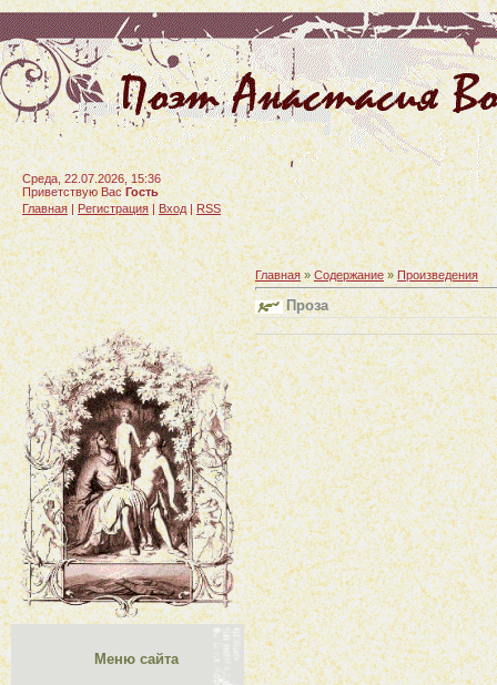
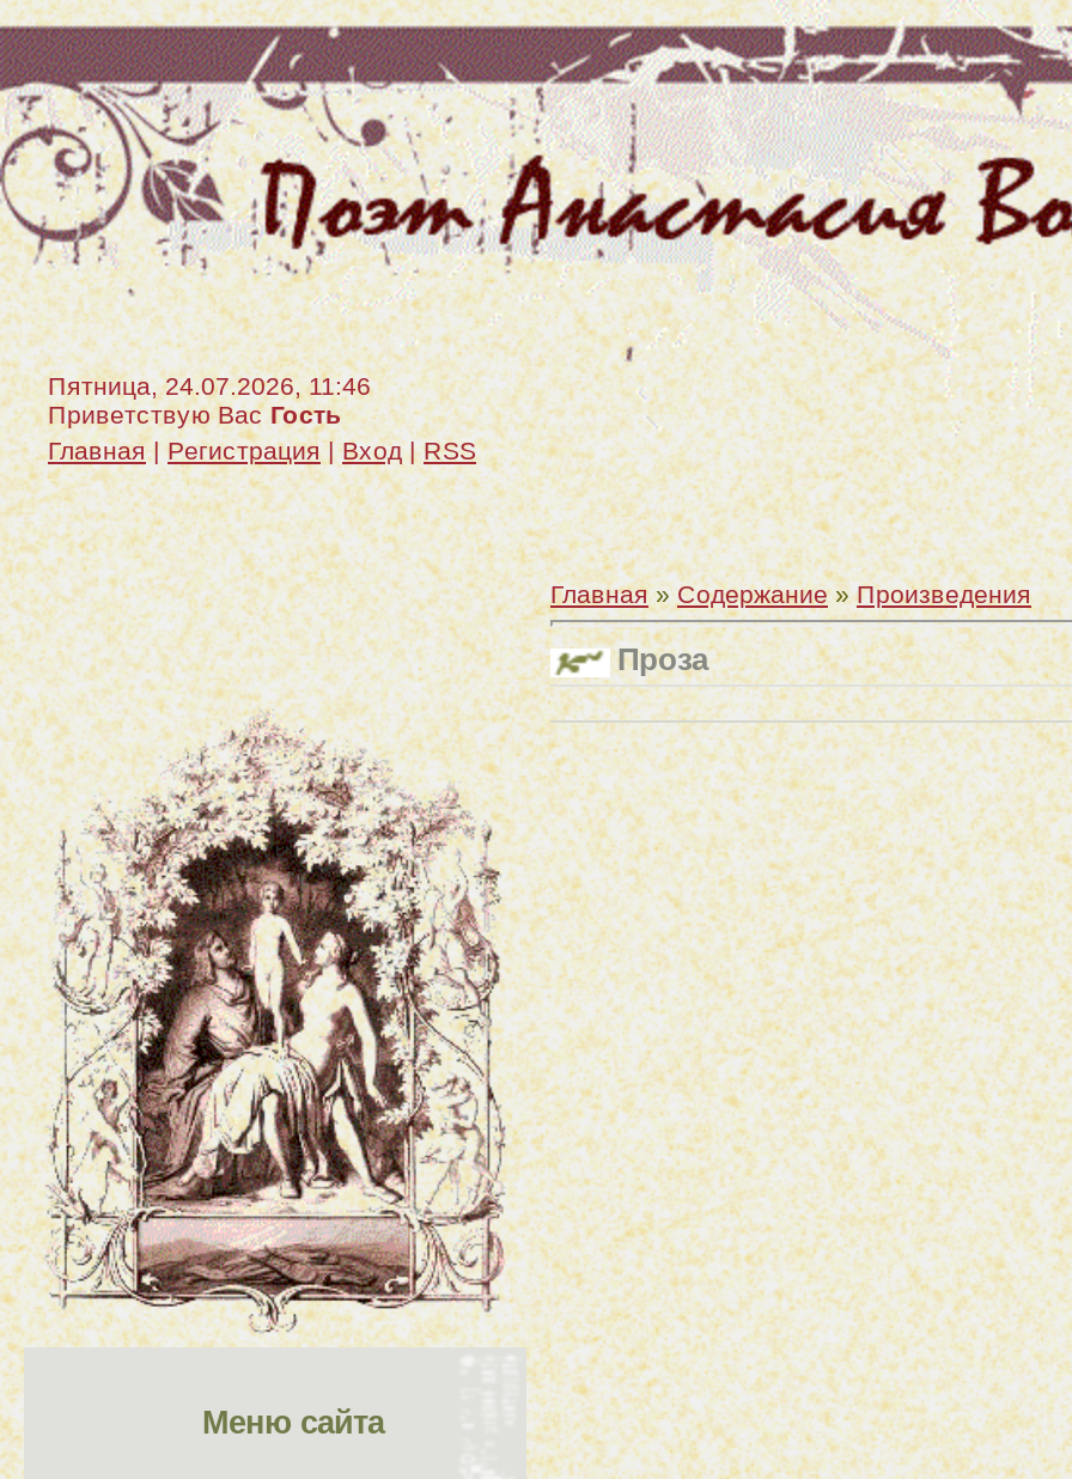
- Среда, 22.07.2026, 15:36
+ Пятница, 24.07.2026, 11:46
